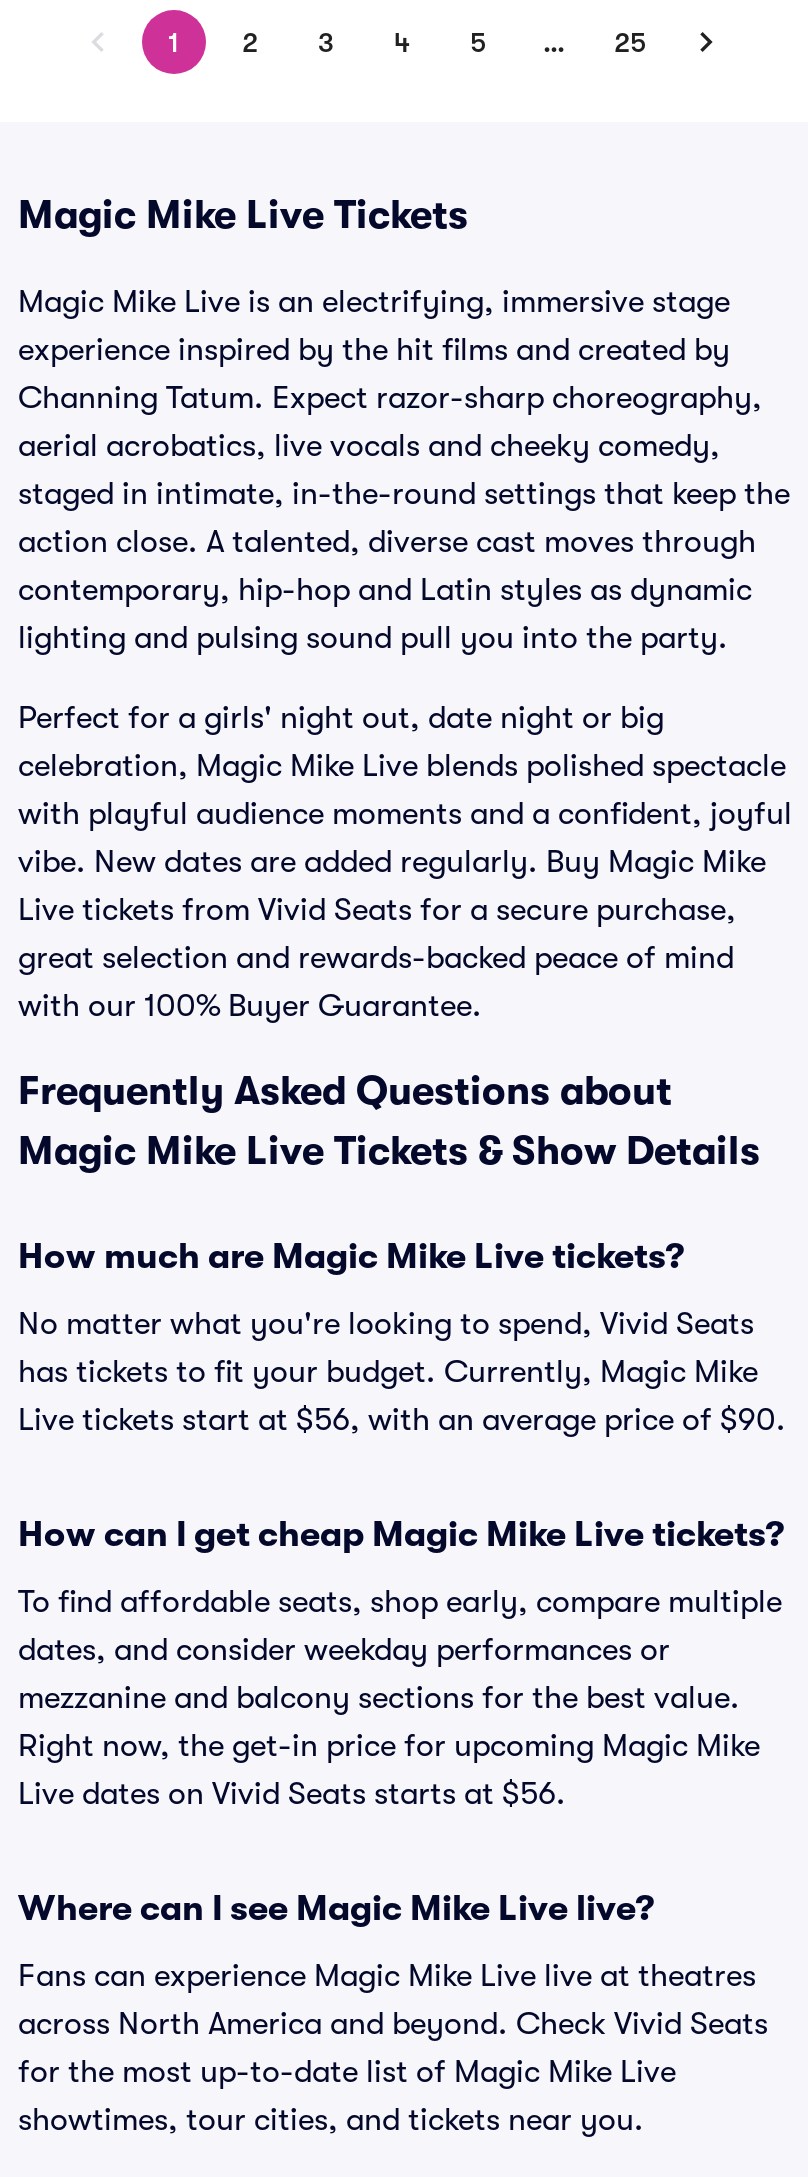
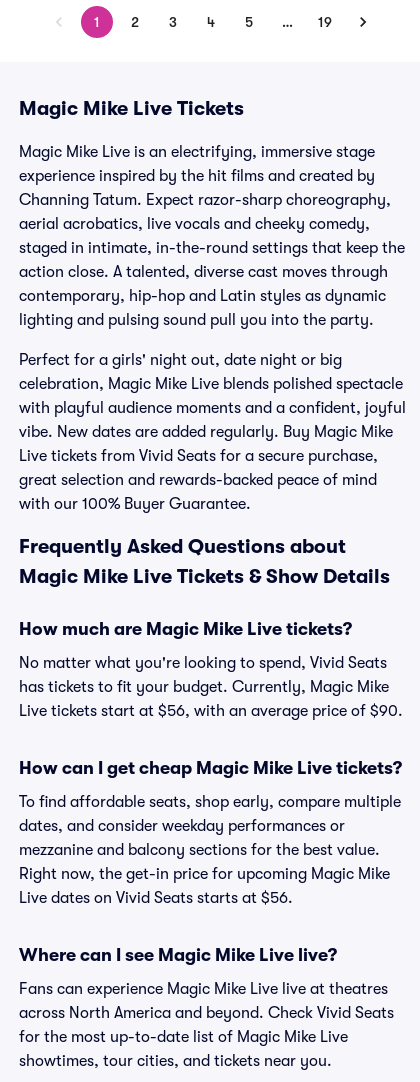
- 25
+ 19
